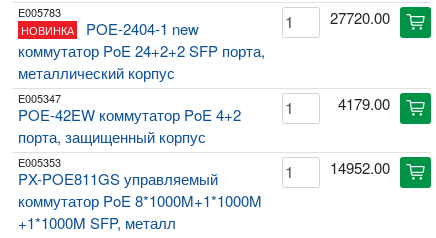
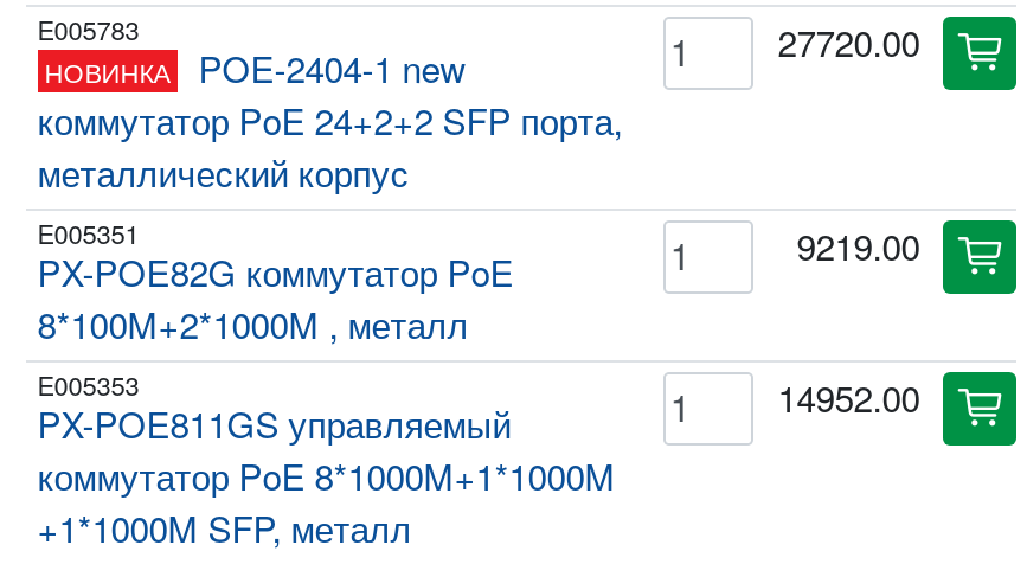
- E005347
- POE-42EW коммутатор PoE 4+2
- порта, защищенный корпус
+ E005351
+ PX-POE82G коммутатор PoE
+ 8*100M+2*1000M , металл

- 4179.00
+ 9219.00
